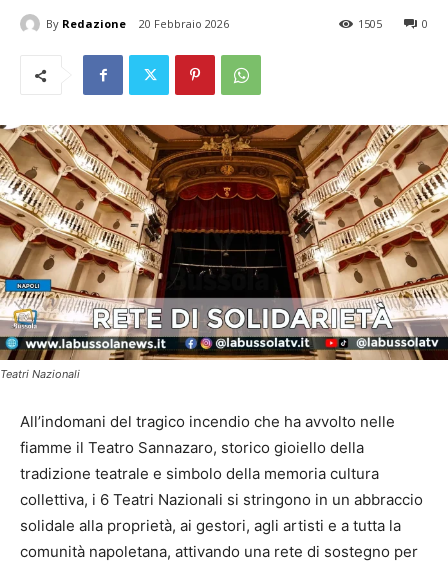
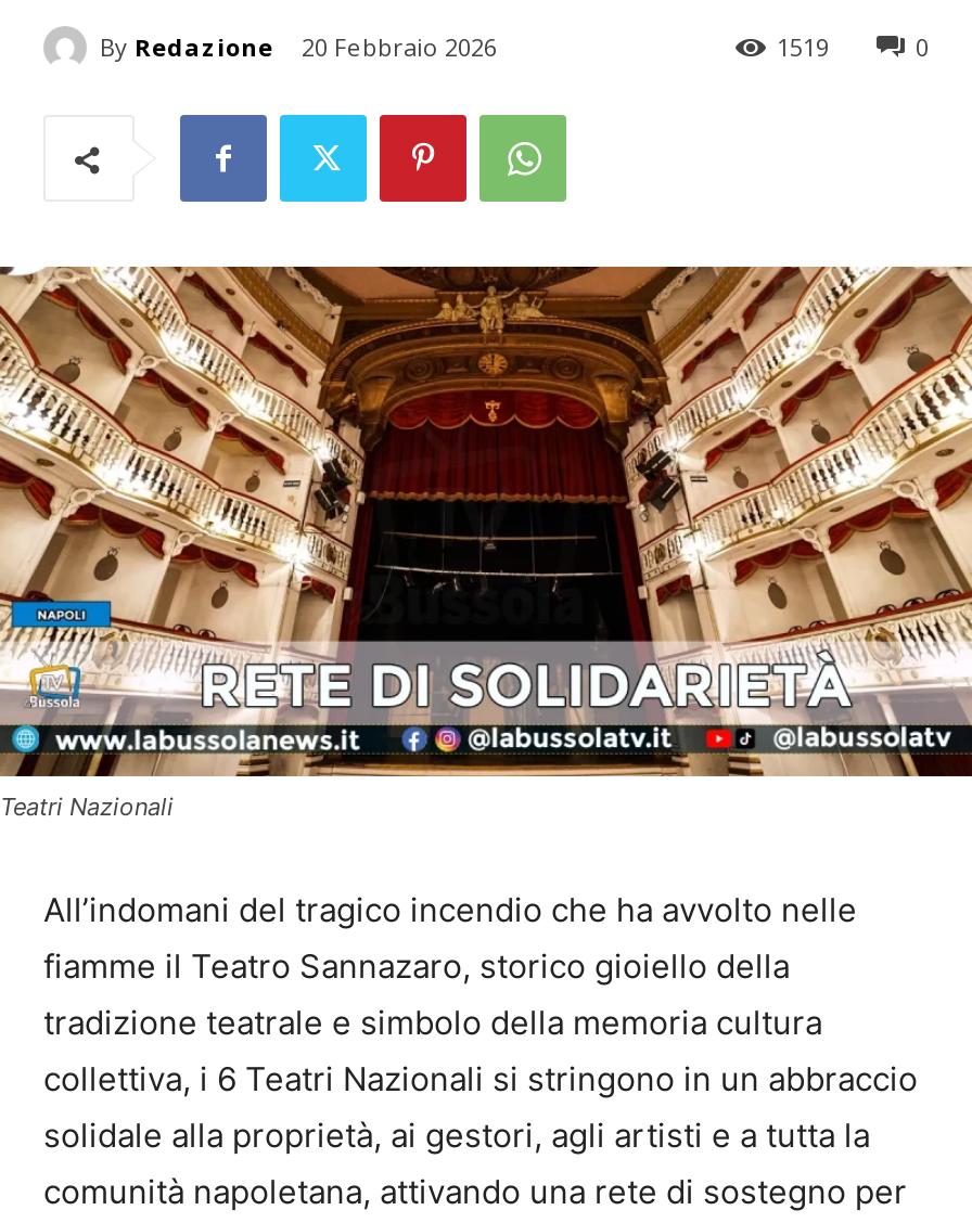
- 1505
+ 1519
